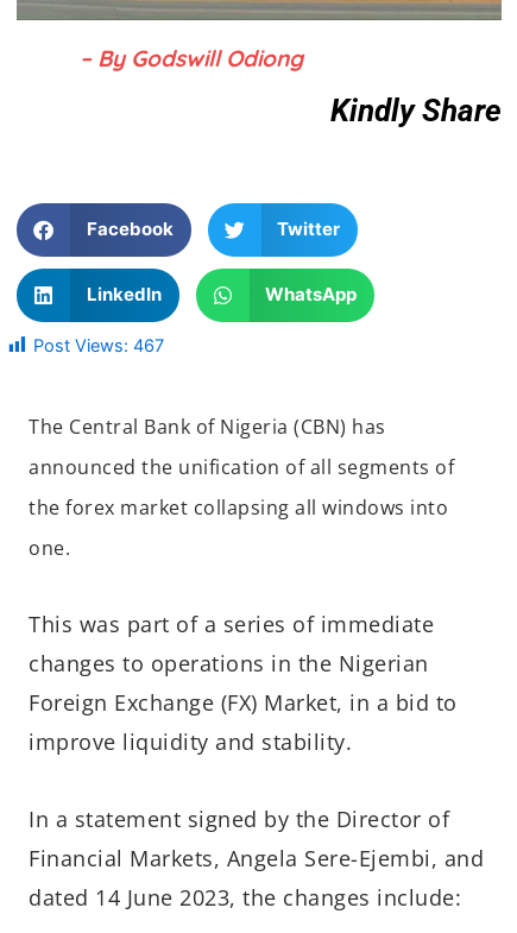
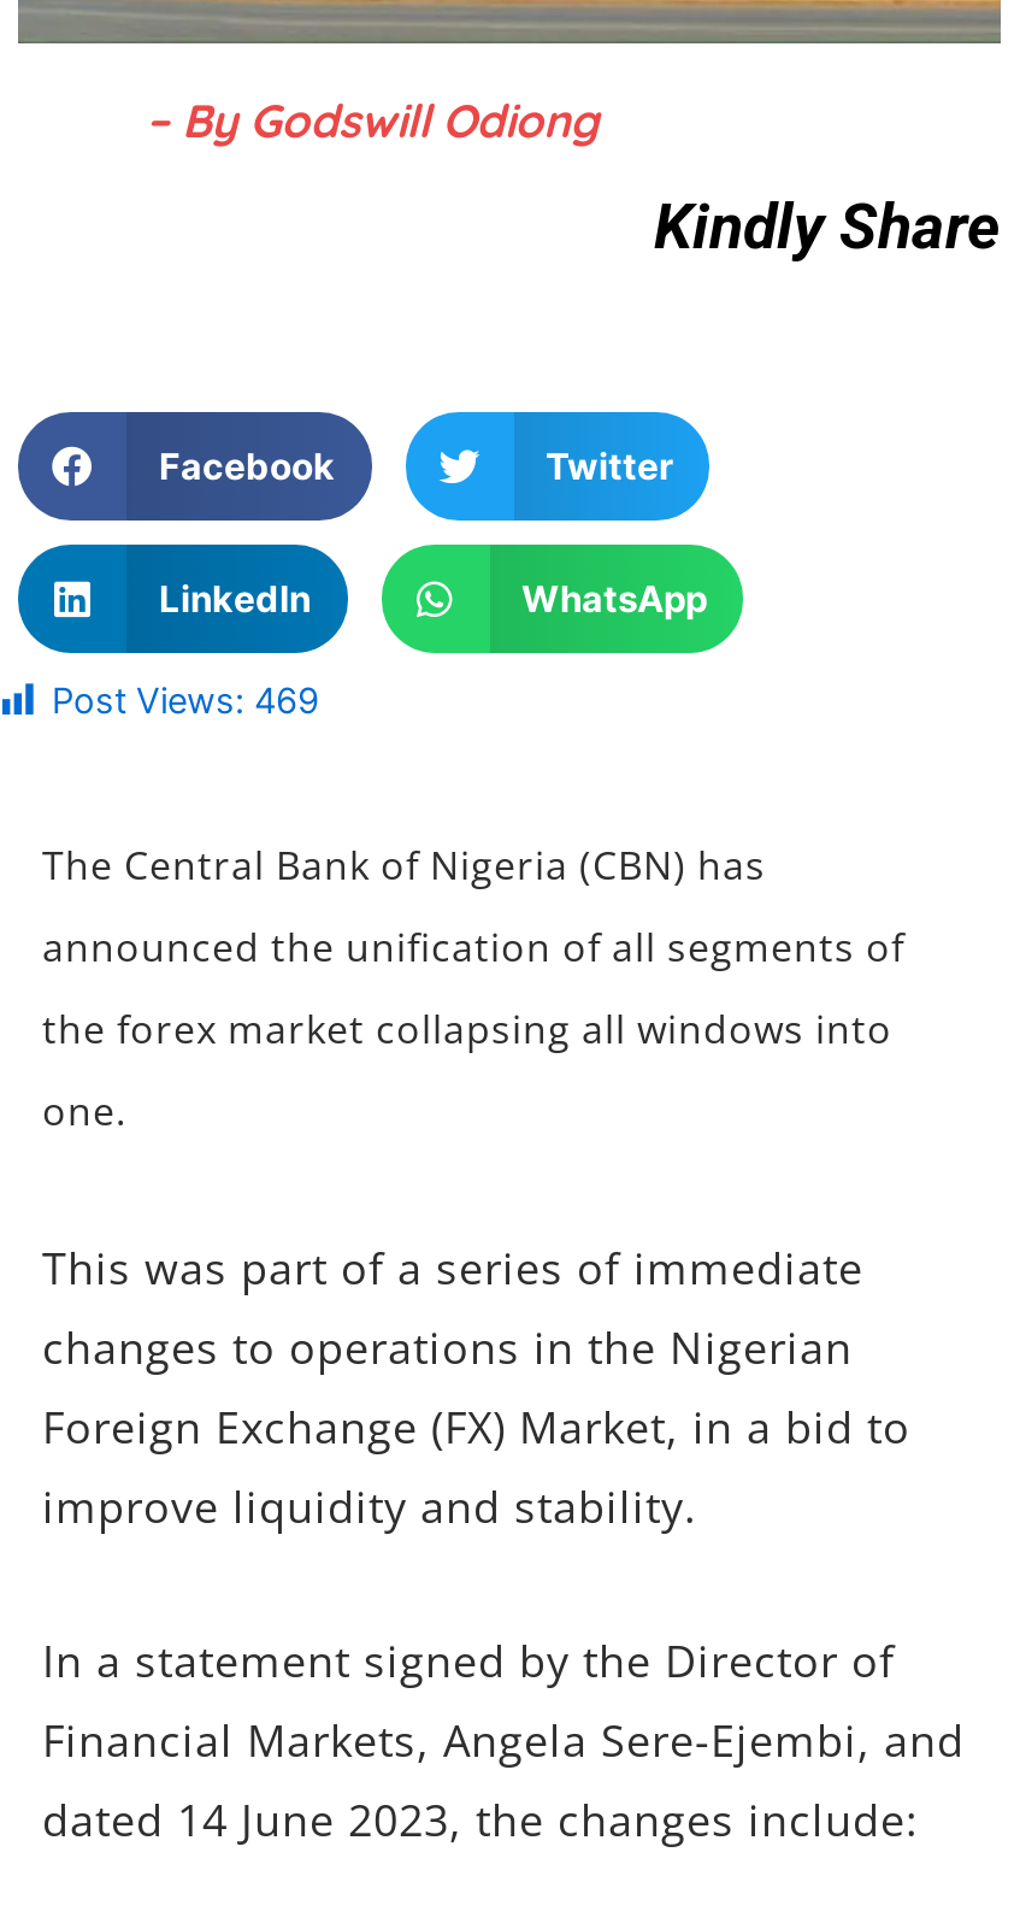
- Post Views: 467
+ Post Views: 469
